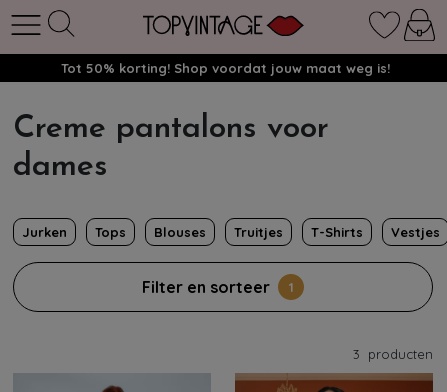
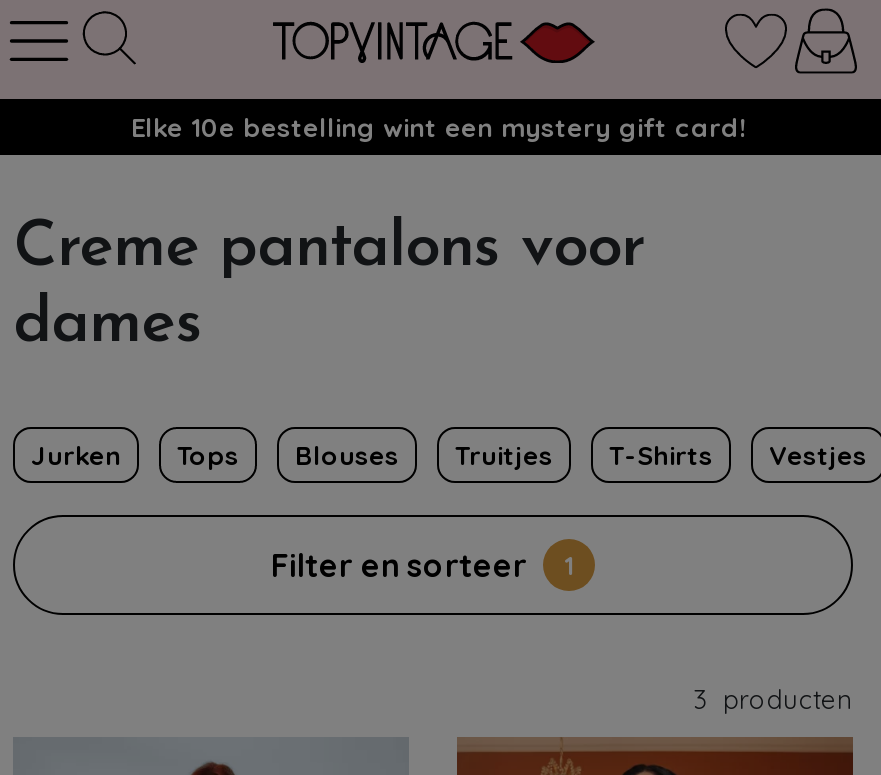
- Tot 50% korting! Shop voordat jouw maat weg is!
+ Elke 10e bestelling wint een mystery gift card!
